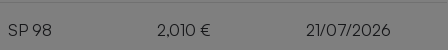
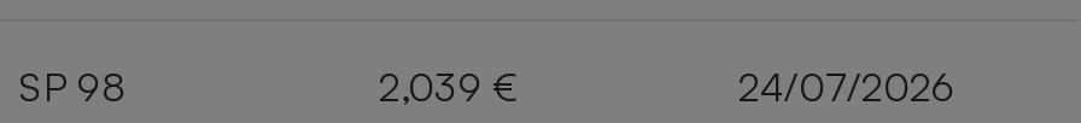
- 2,010 €
+ 2,039 €

- 21/07/2026
+ 24/07/2026
